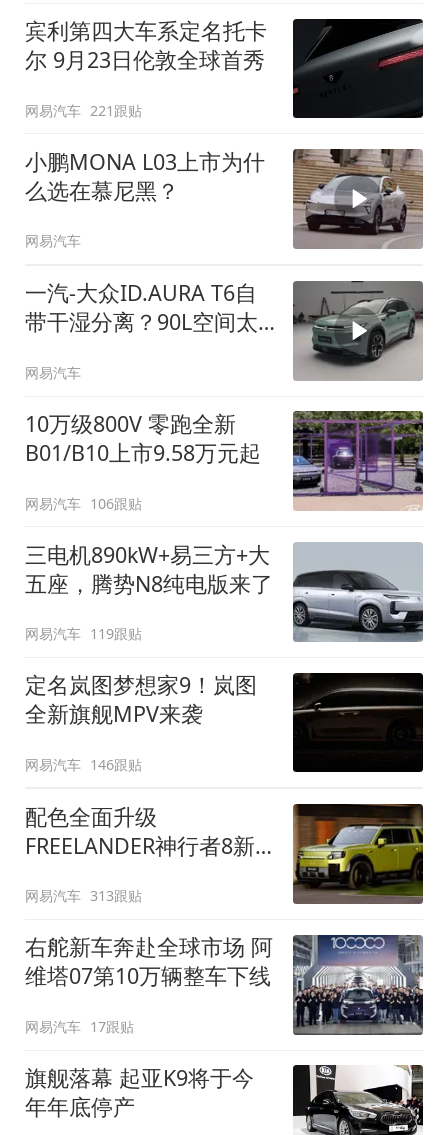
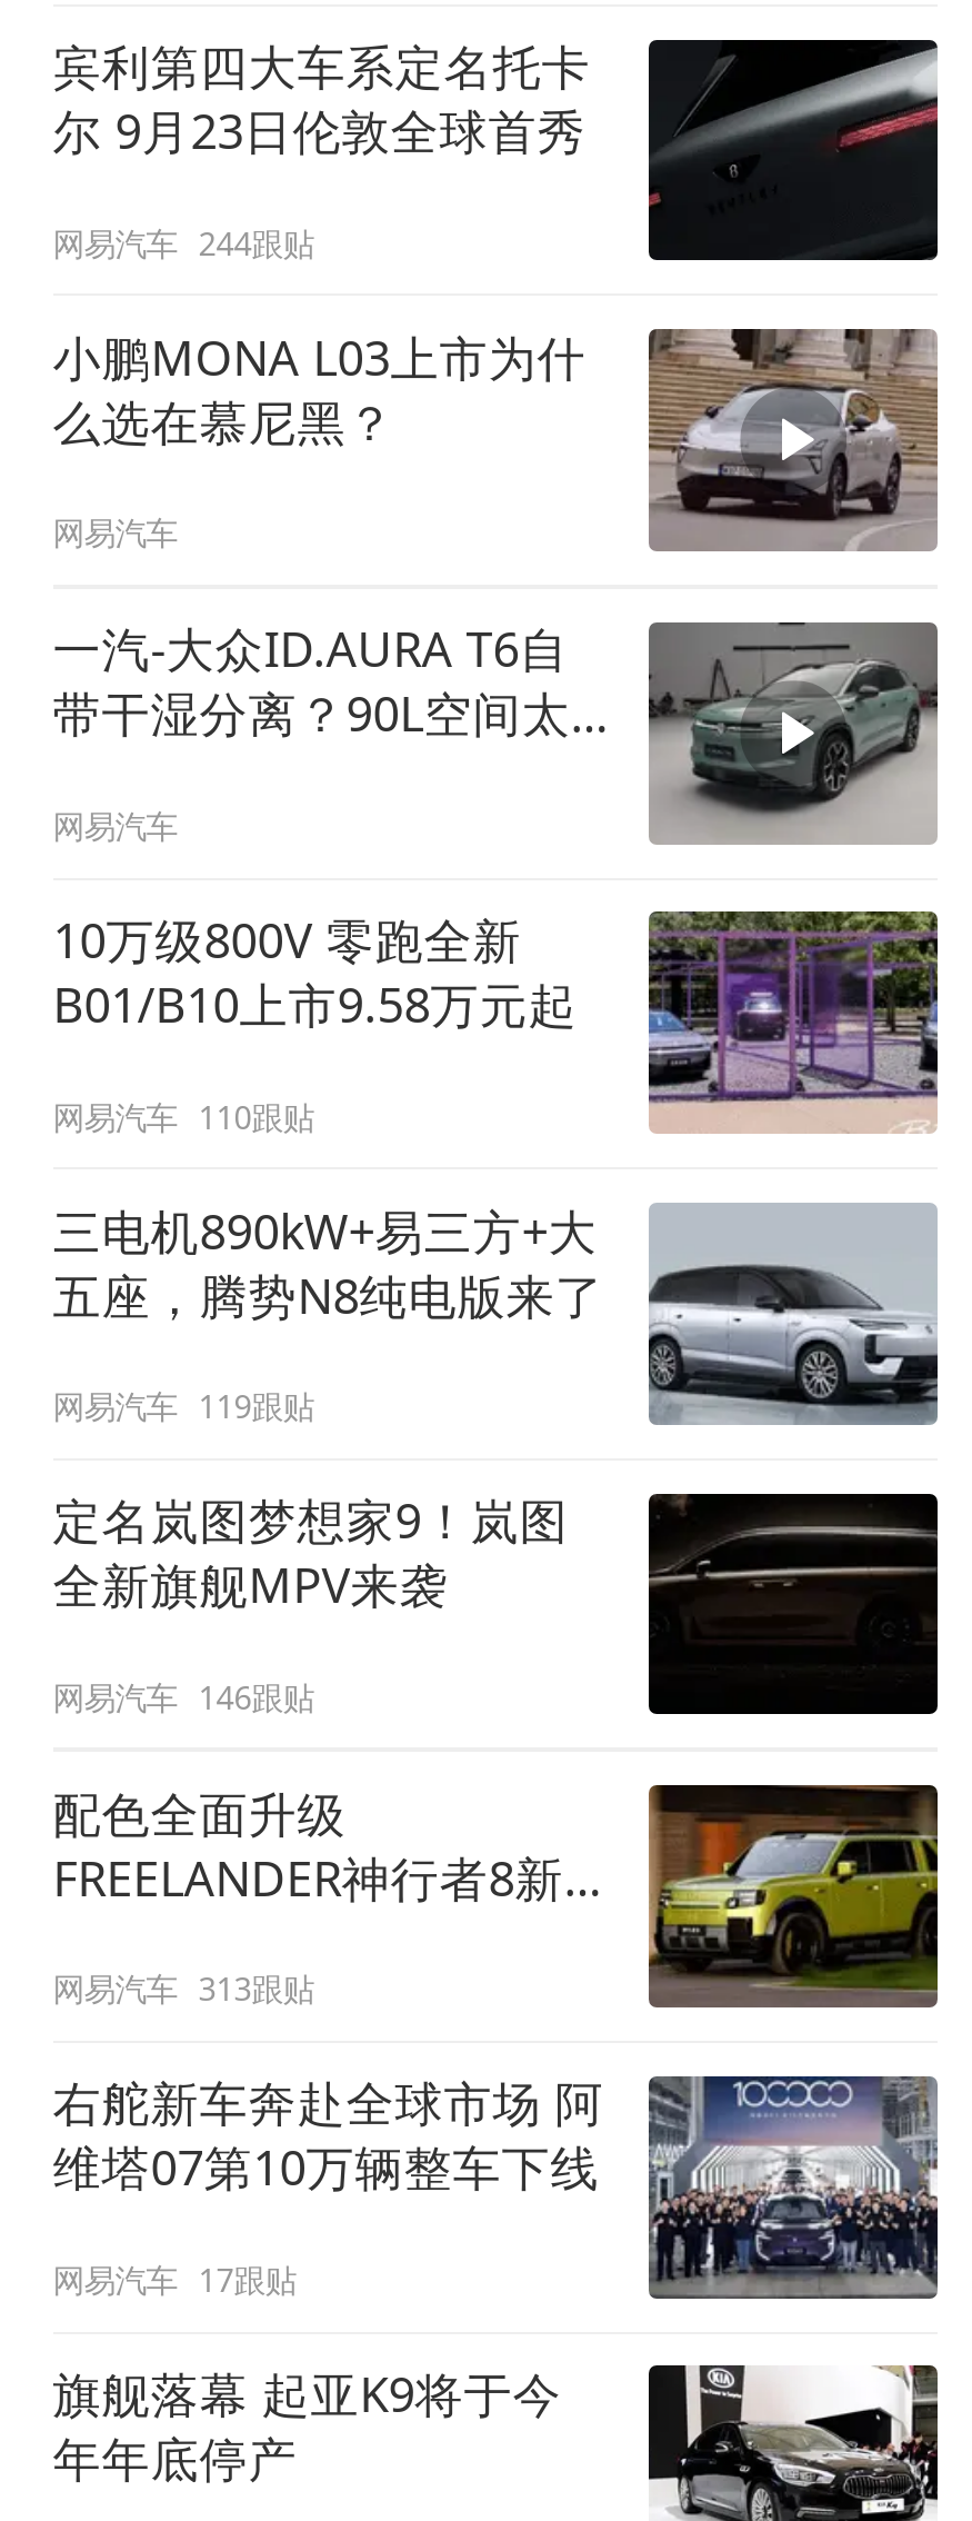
- 网易汽车 221跟贴
+ 网易汽车 244跟贴

- 网易汽车 106跟贴
+ 网易汽车 110跟贴
